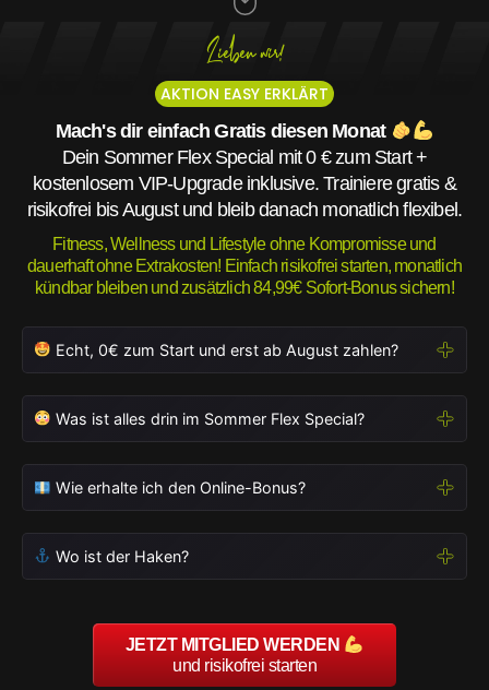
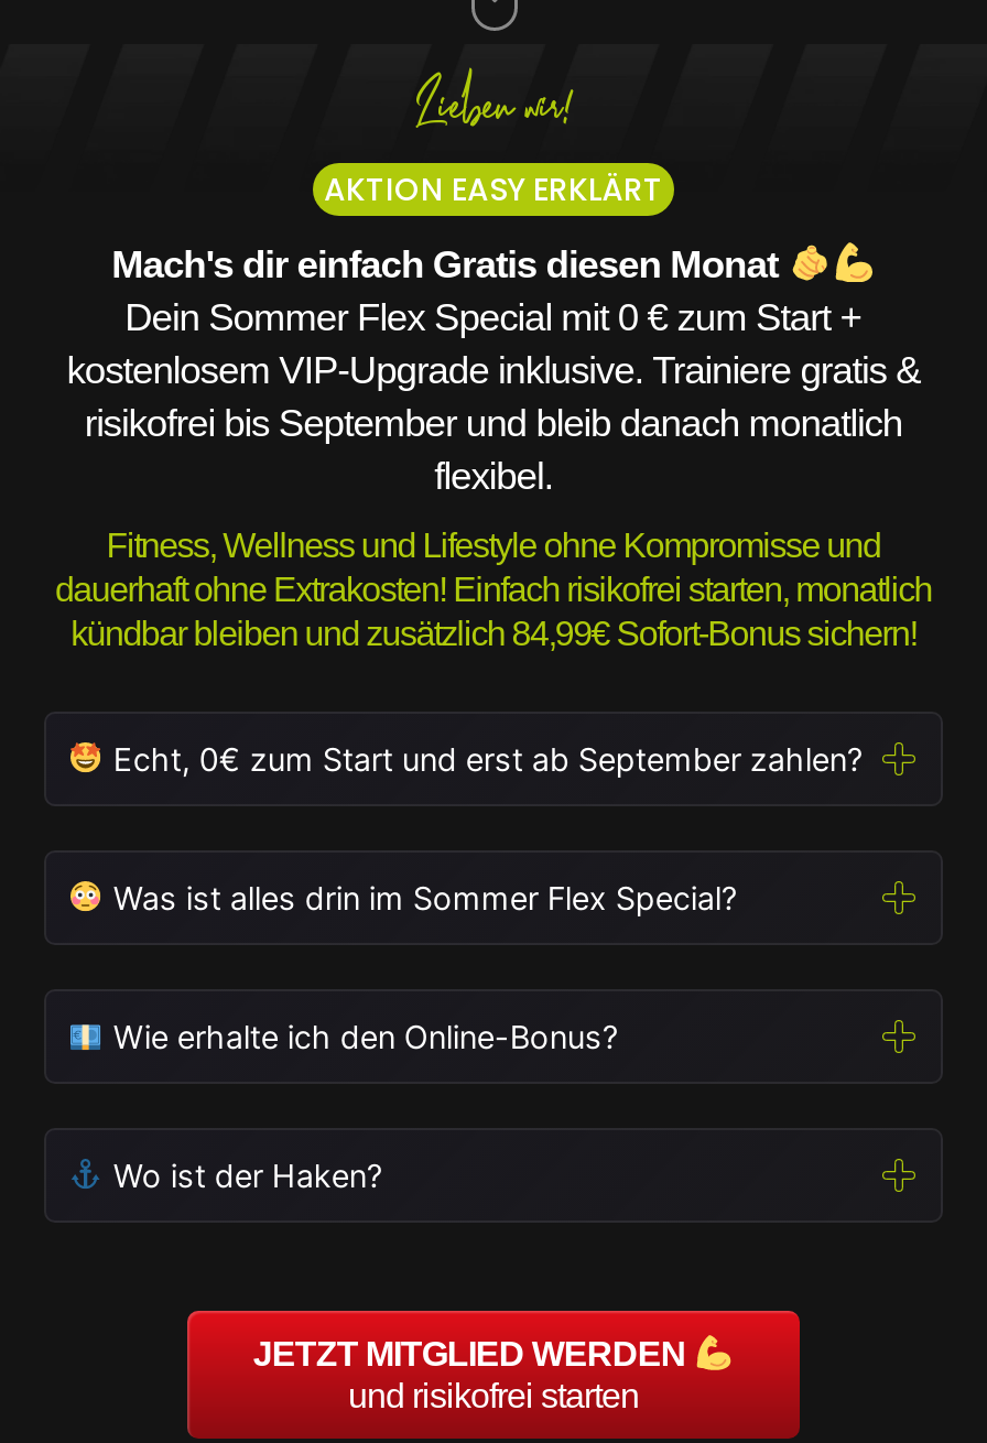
- risikofrei bis August und bleib danach monatlich flexibel.
+ risikofrei bis September und bleib danach monatlich
+ flexibel.

- Echt, 0€ zum Start und erst ab August zahlen?
+ Echt, 0€ zum Start und erst ab September zahlen?
